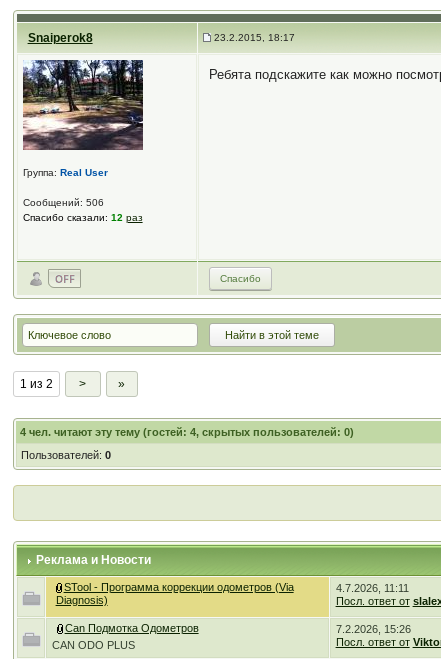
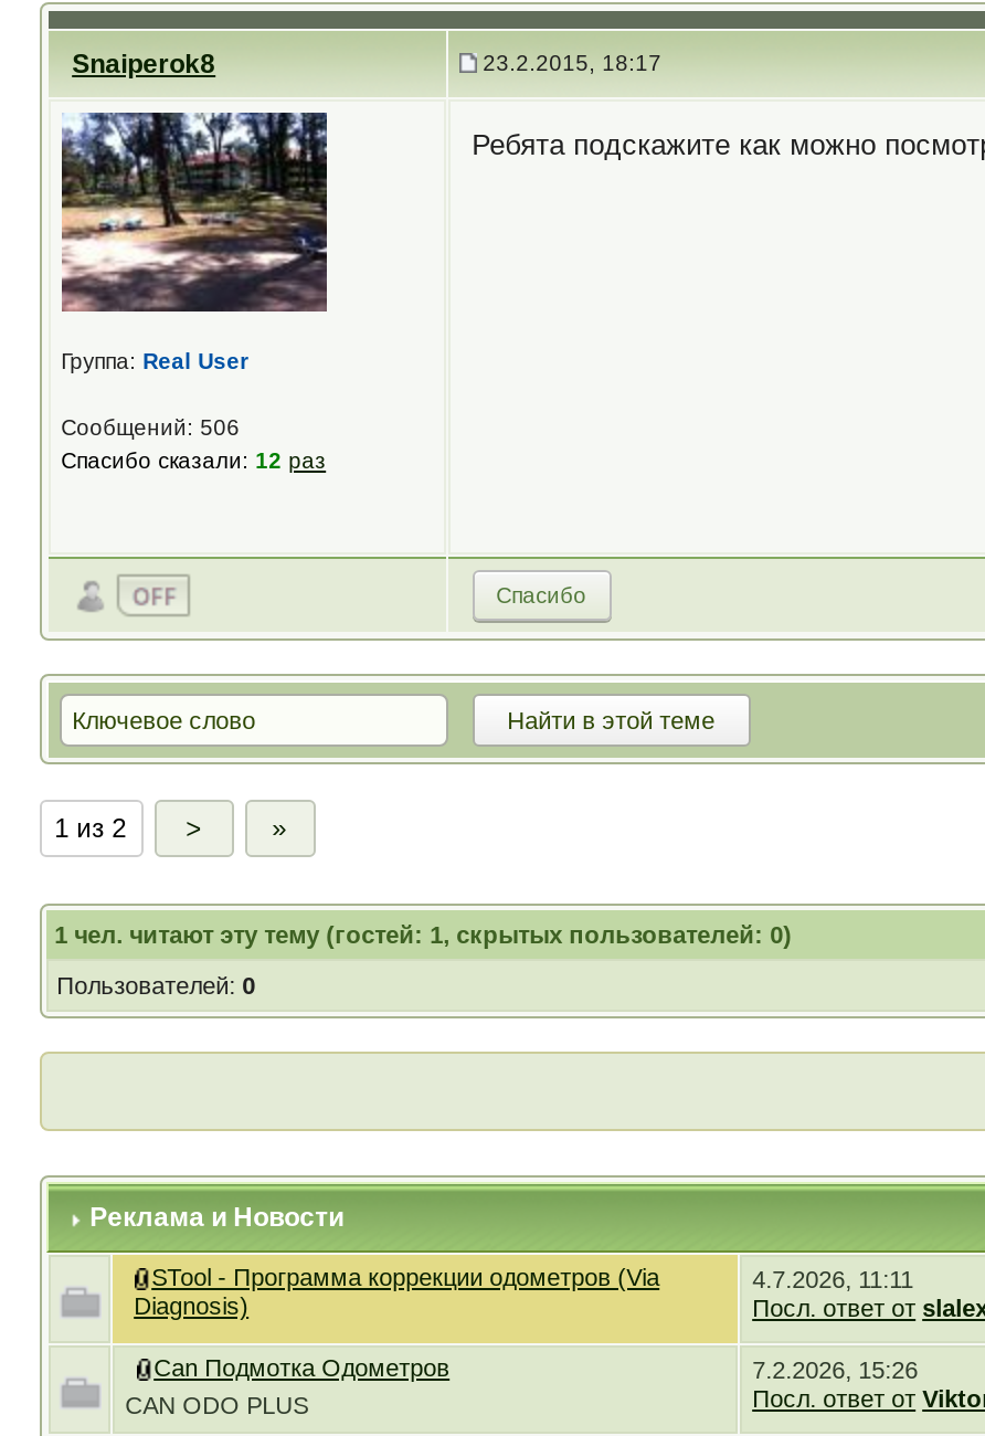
- 4 чел. читают эту тему (гостей: 4, скрытых пользователей: 0)
+ 1 чел. читают эту тему (гостей: 1, скрытых пользователей: 0)
